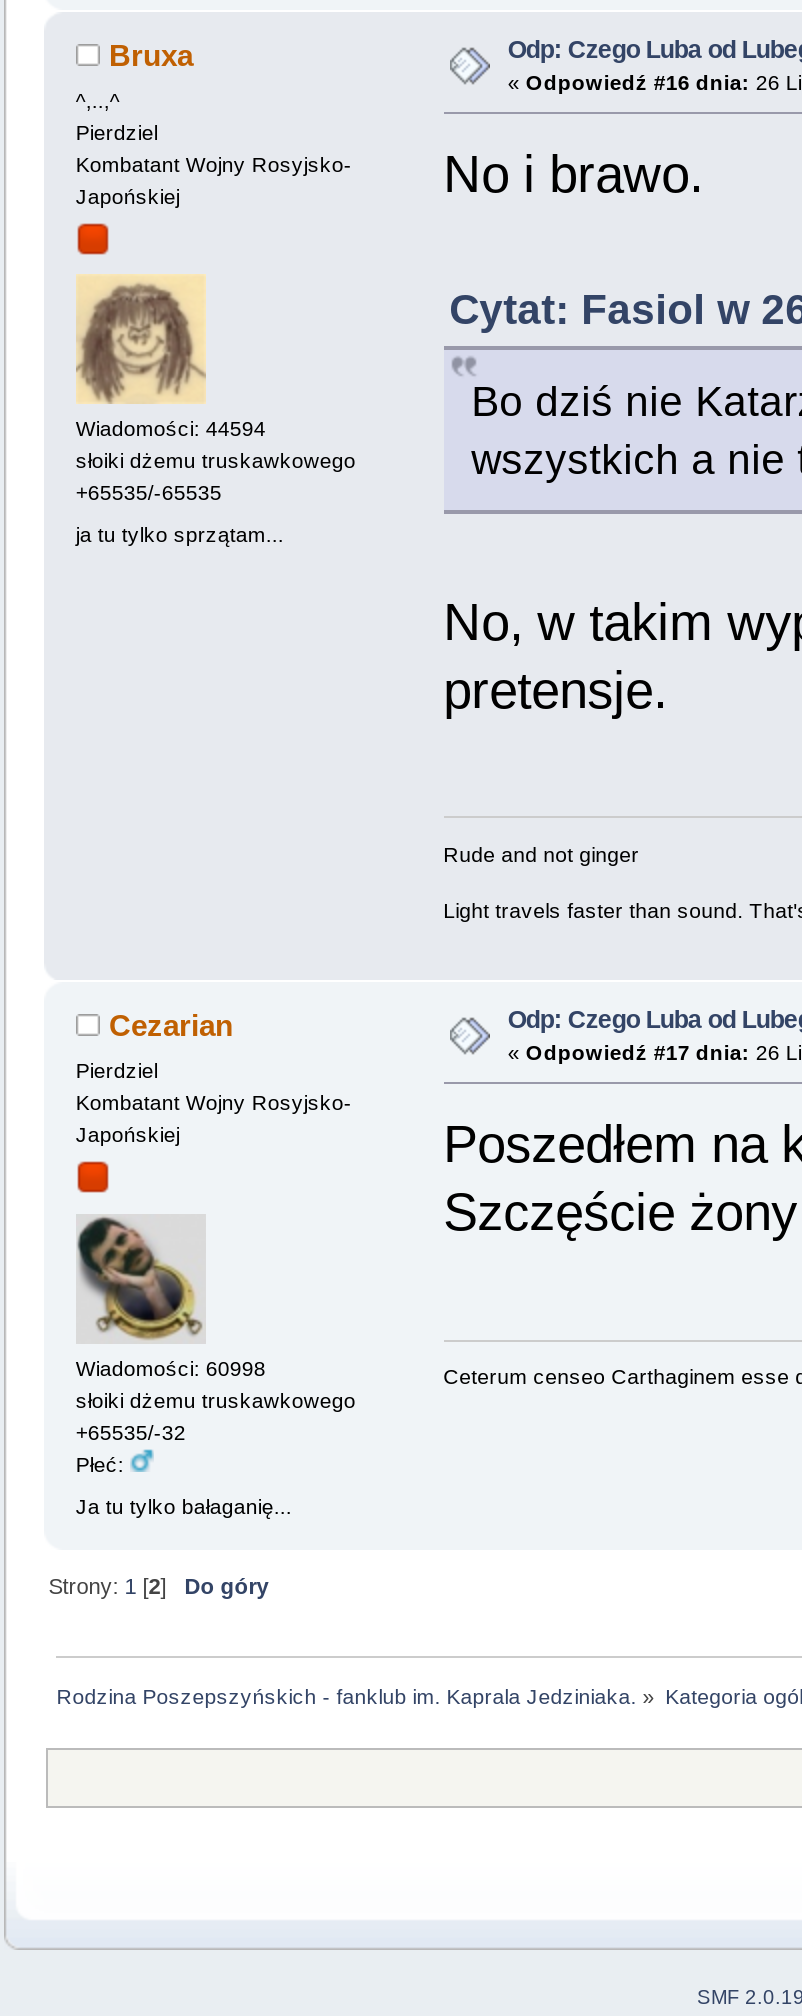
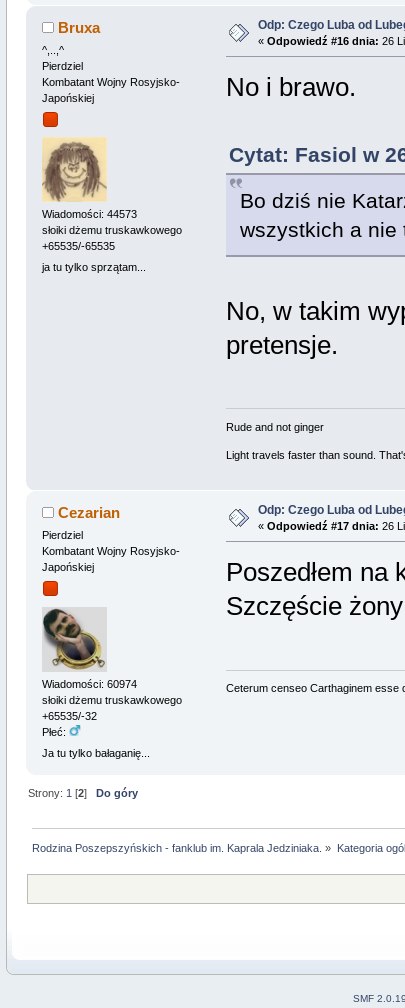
- Wiadomości: 44594
+ Wiadomości: 44573

- Wiadomości: 60998
+ Wiadomości: 60974
